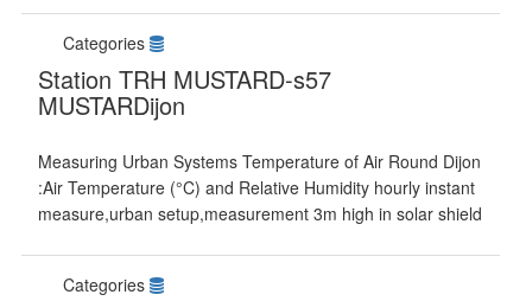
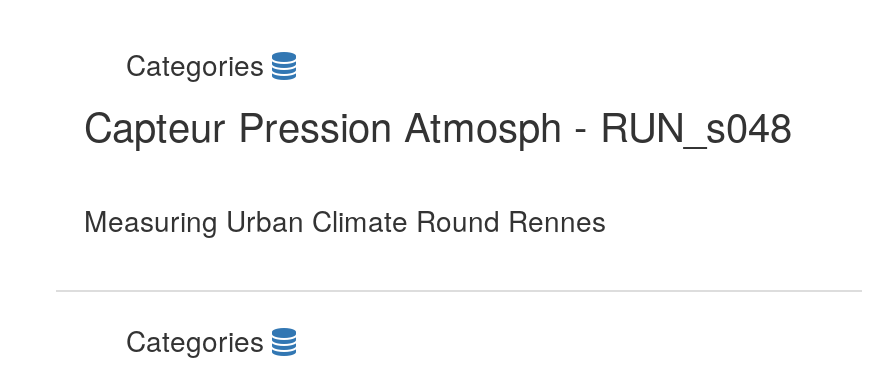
- Station TRH MUSTARD-s57
- MUSTARDijon
+ Capteur Pression Atmosph - RUN_s048

- Measuring Urban Systems Temperature of Air Round Dijon
- :Air Temperature (°C) and Relative Humidity hourly instant
- measure,urban setup,measurement 3m high in solar shield
+ Measuring Urban Climate Round Rennes
